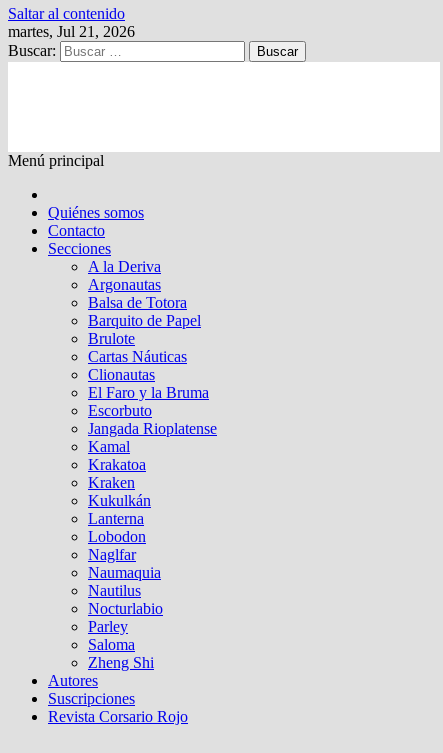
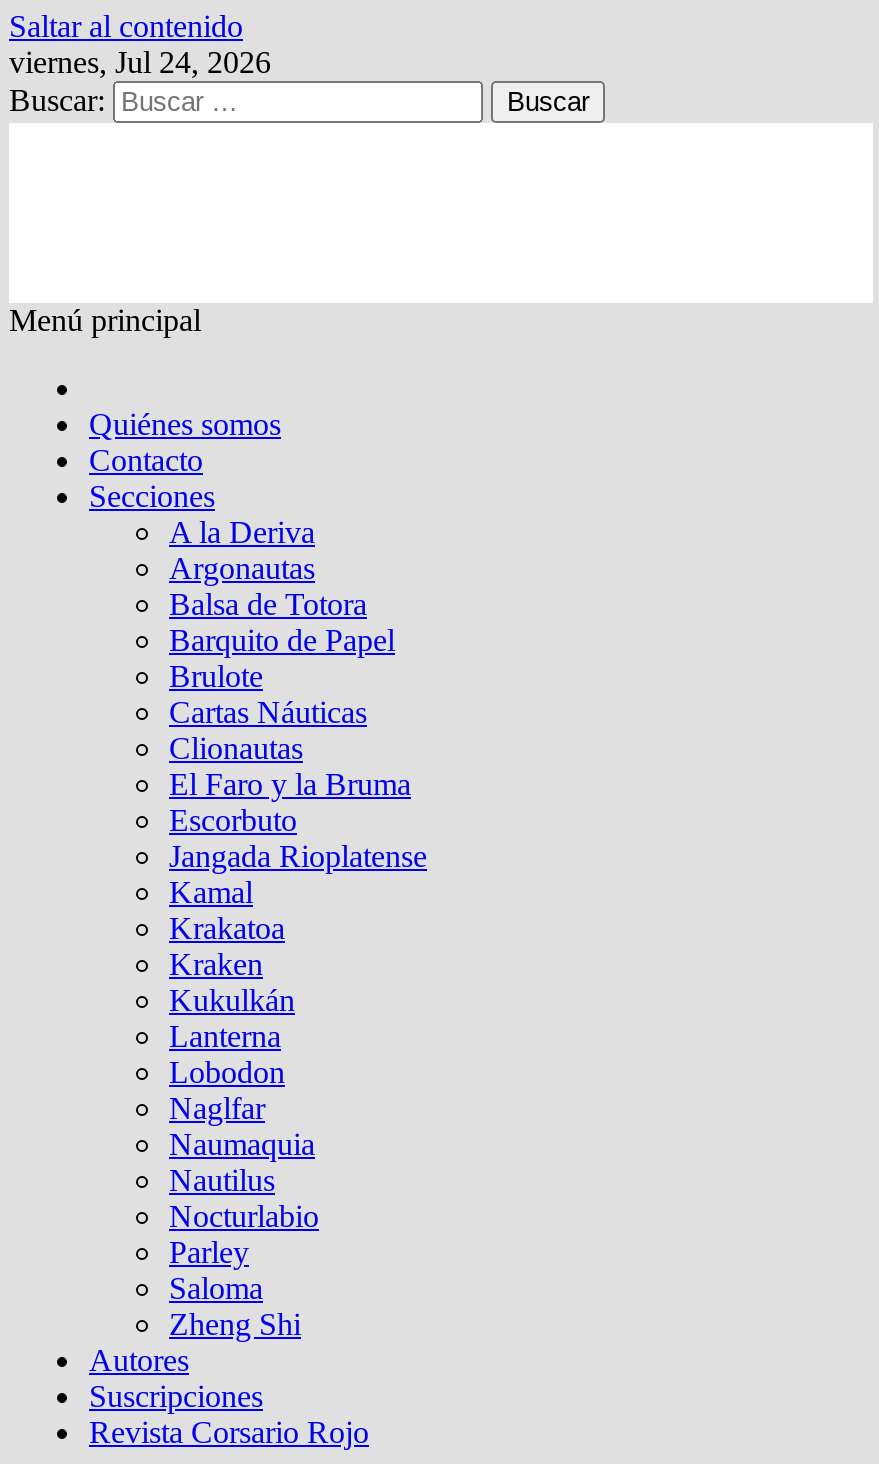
- martes, Jul 21, 2026
+ viernes, Jul 24, 2026
